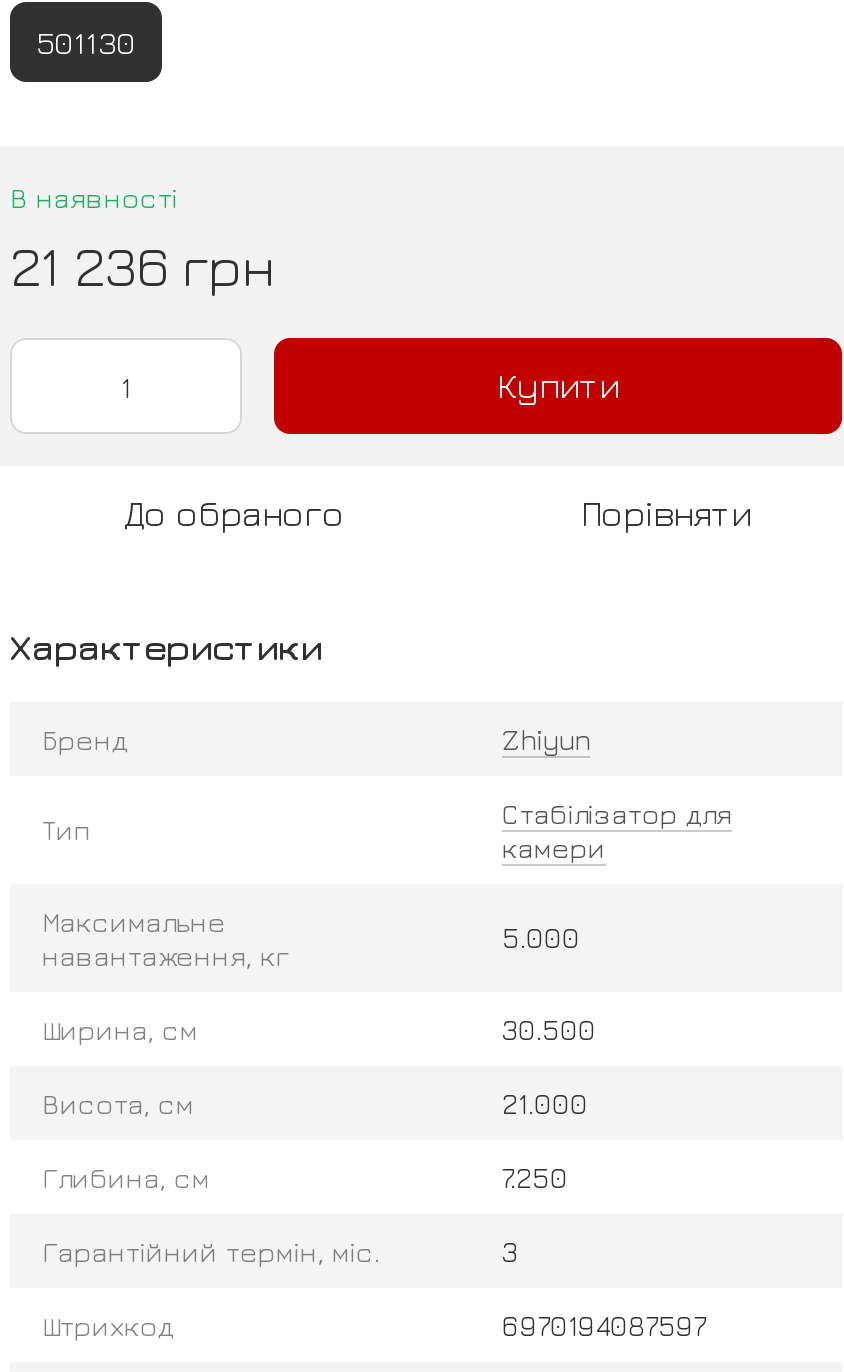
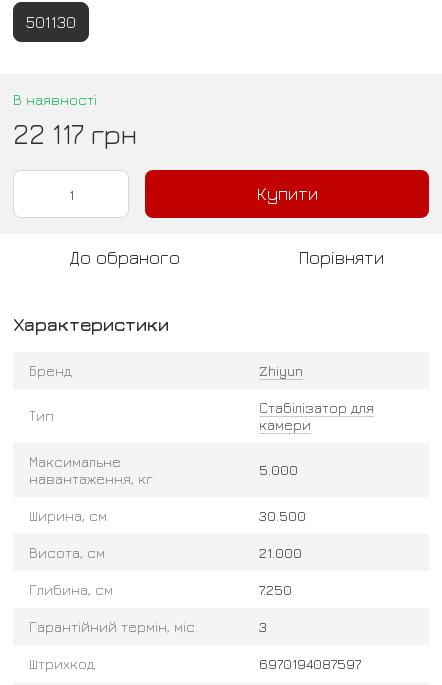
- 21 236 грн
+ 22 117 грн
